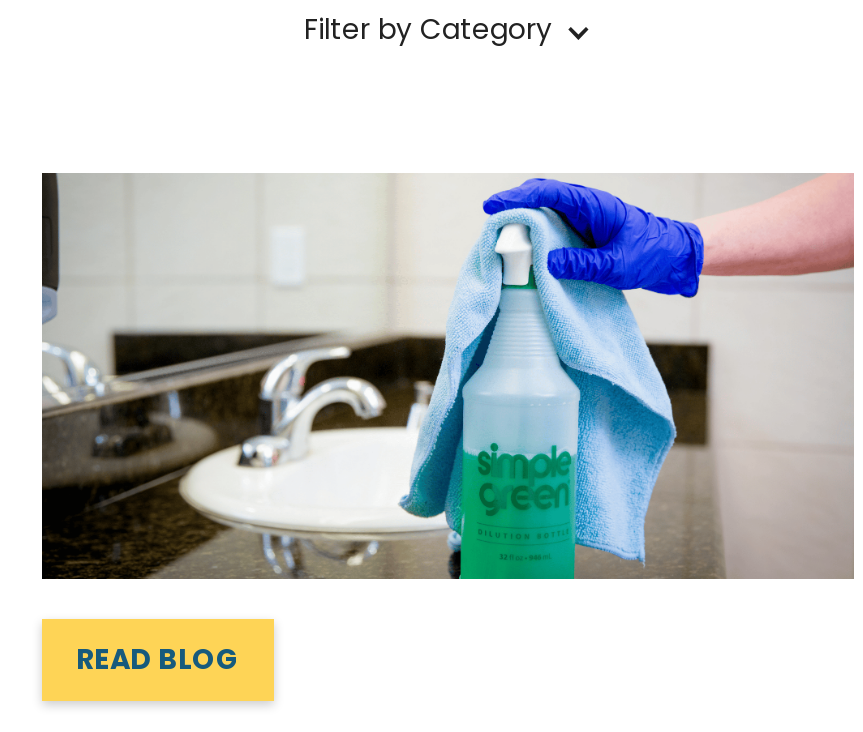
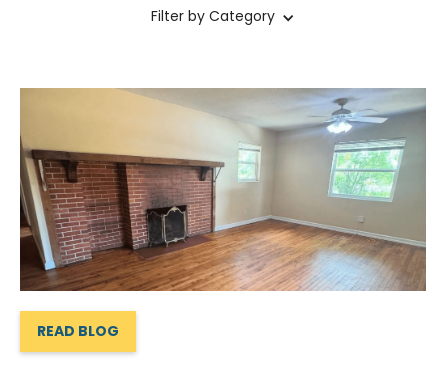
- [image]
+ [image]
